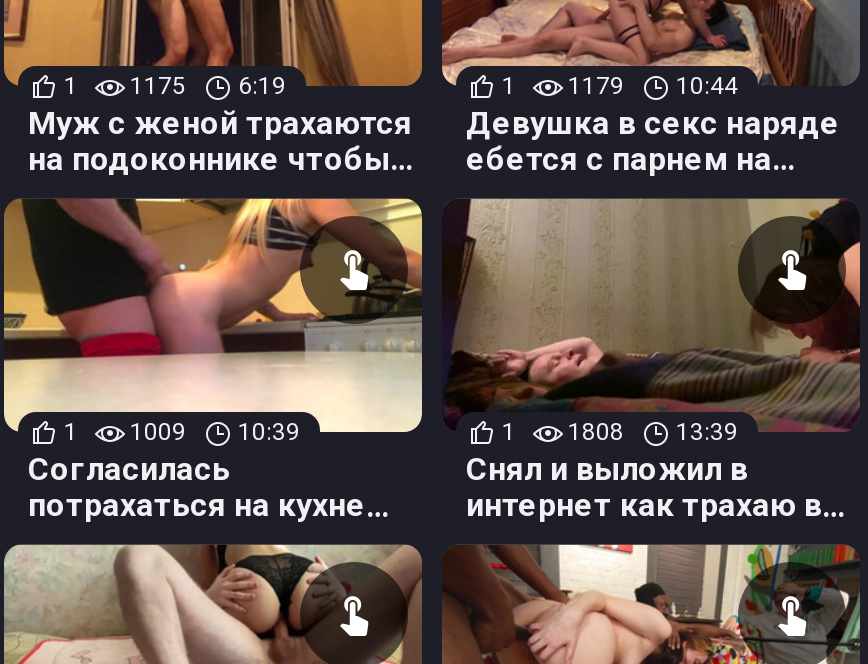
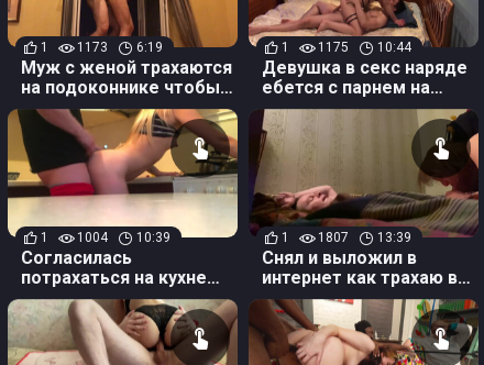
- 1 1175 6:19
+ 1 1173 6:19

- 1 1179 10:44
+ 1 1175 10:44

- 1 1009 10:39
+ 1 1004 10:39

- 1 1808 13:39
+ 1 1807 13:39
